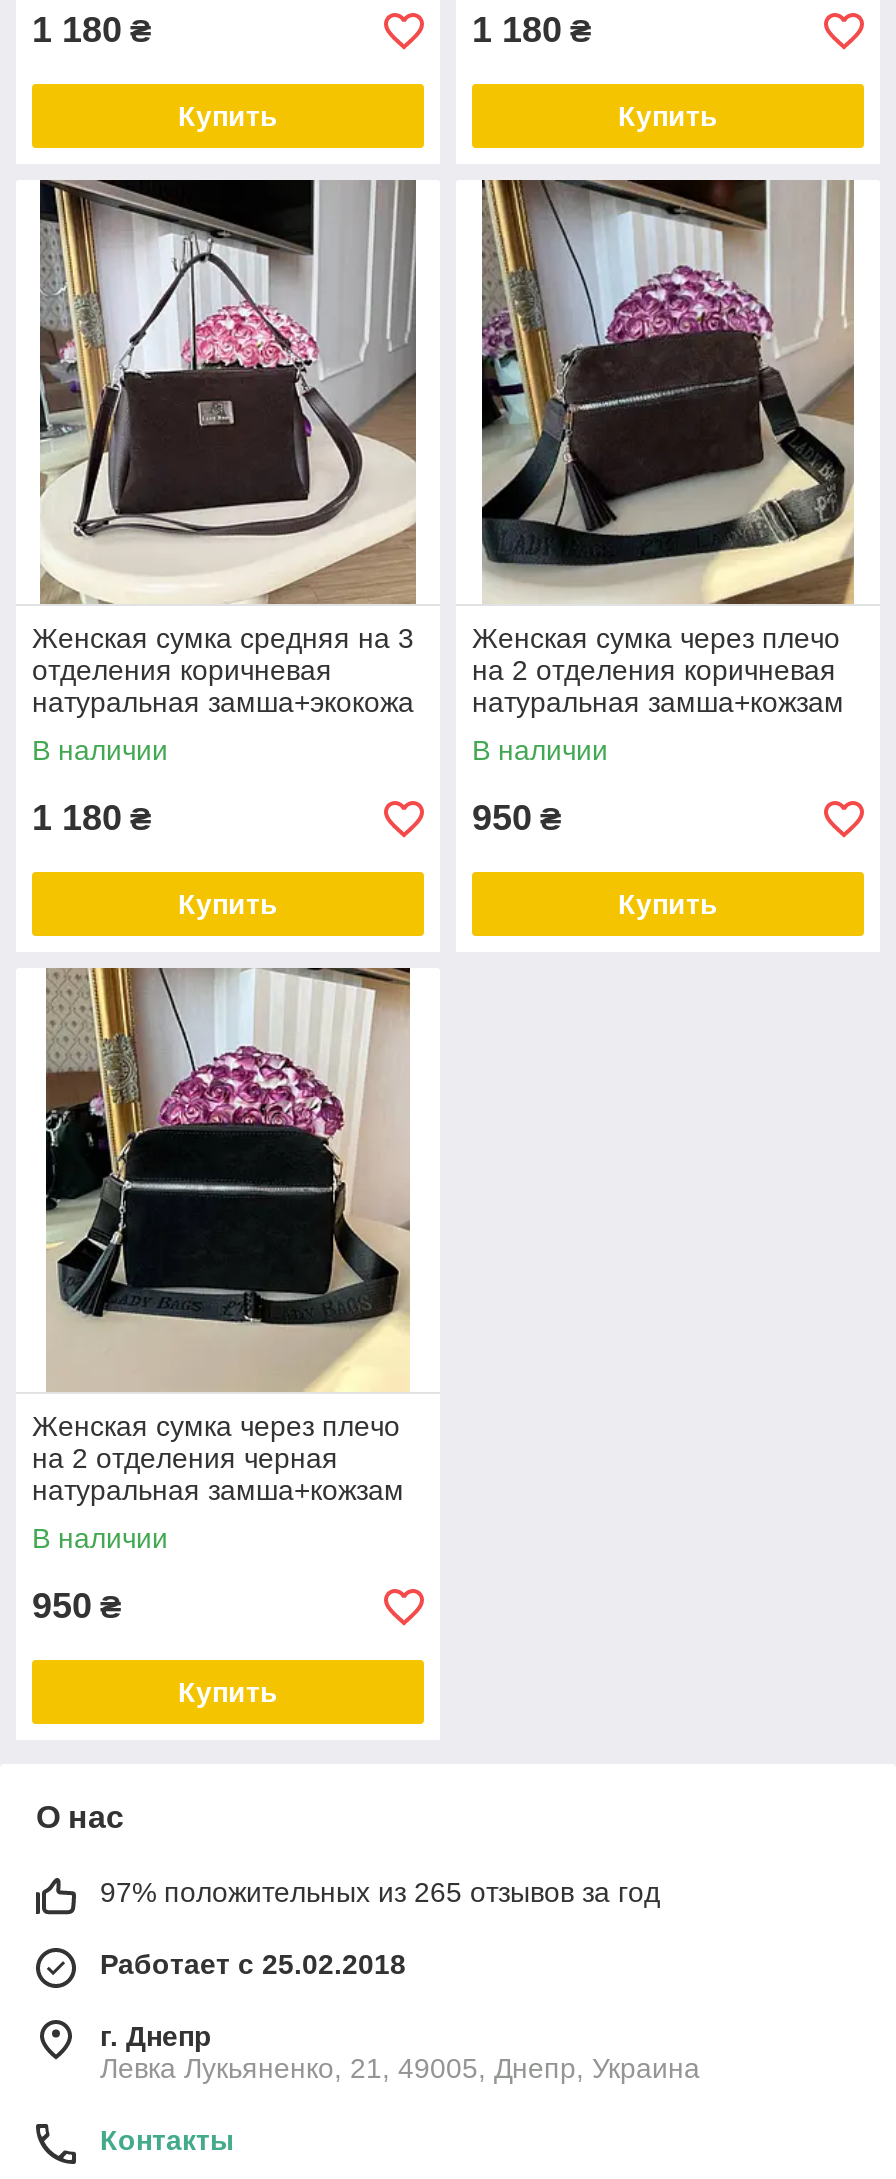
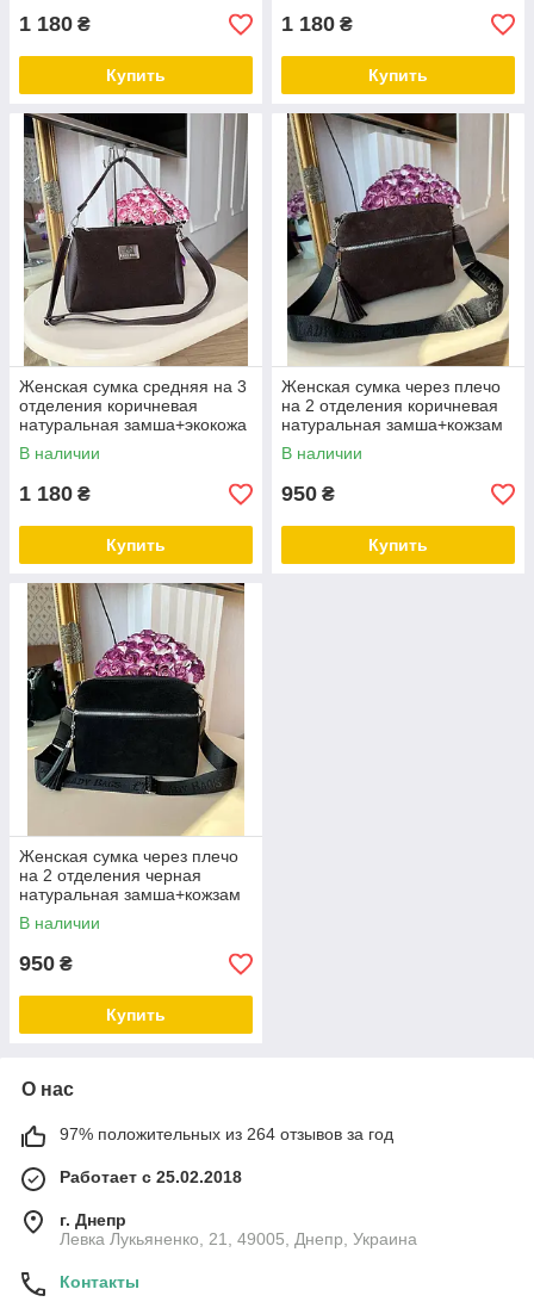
- 97% положительных из 265 отзывов за год
+ 97% положительных из 264 отзывов за год
